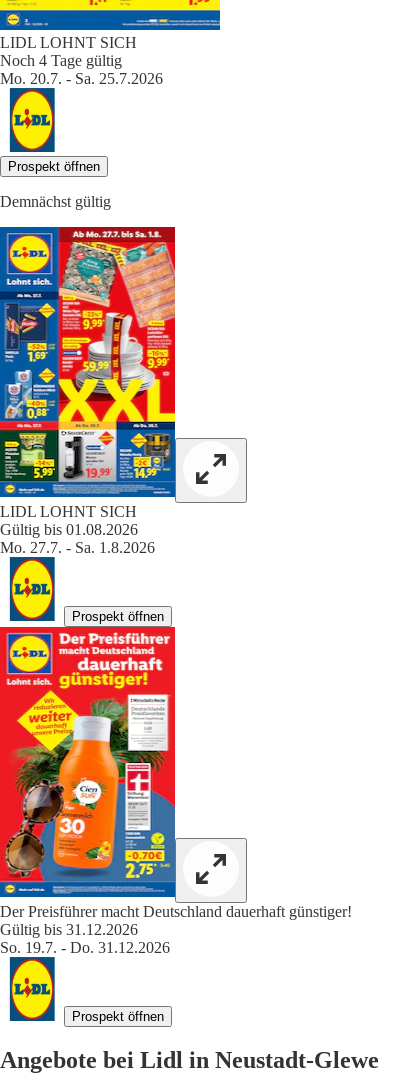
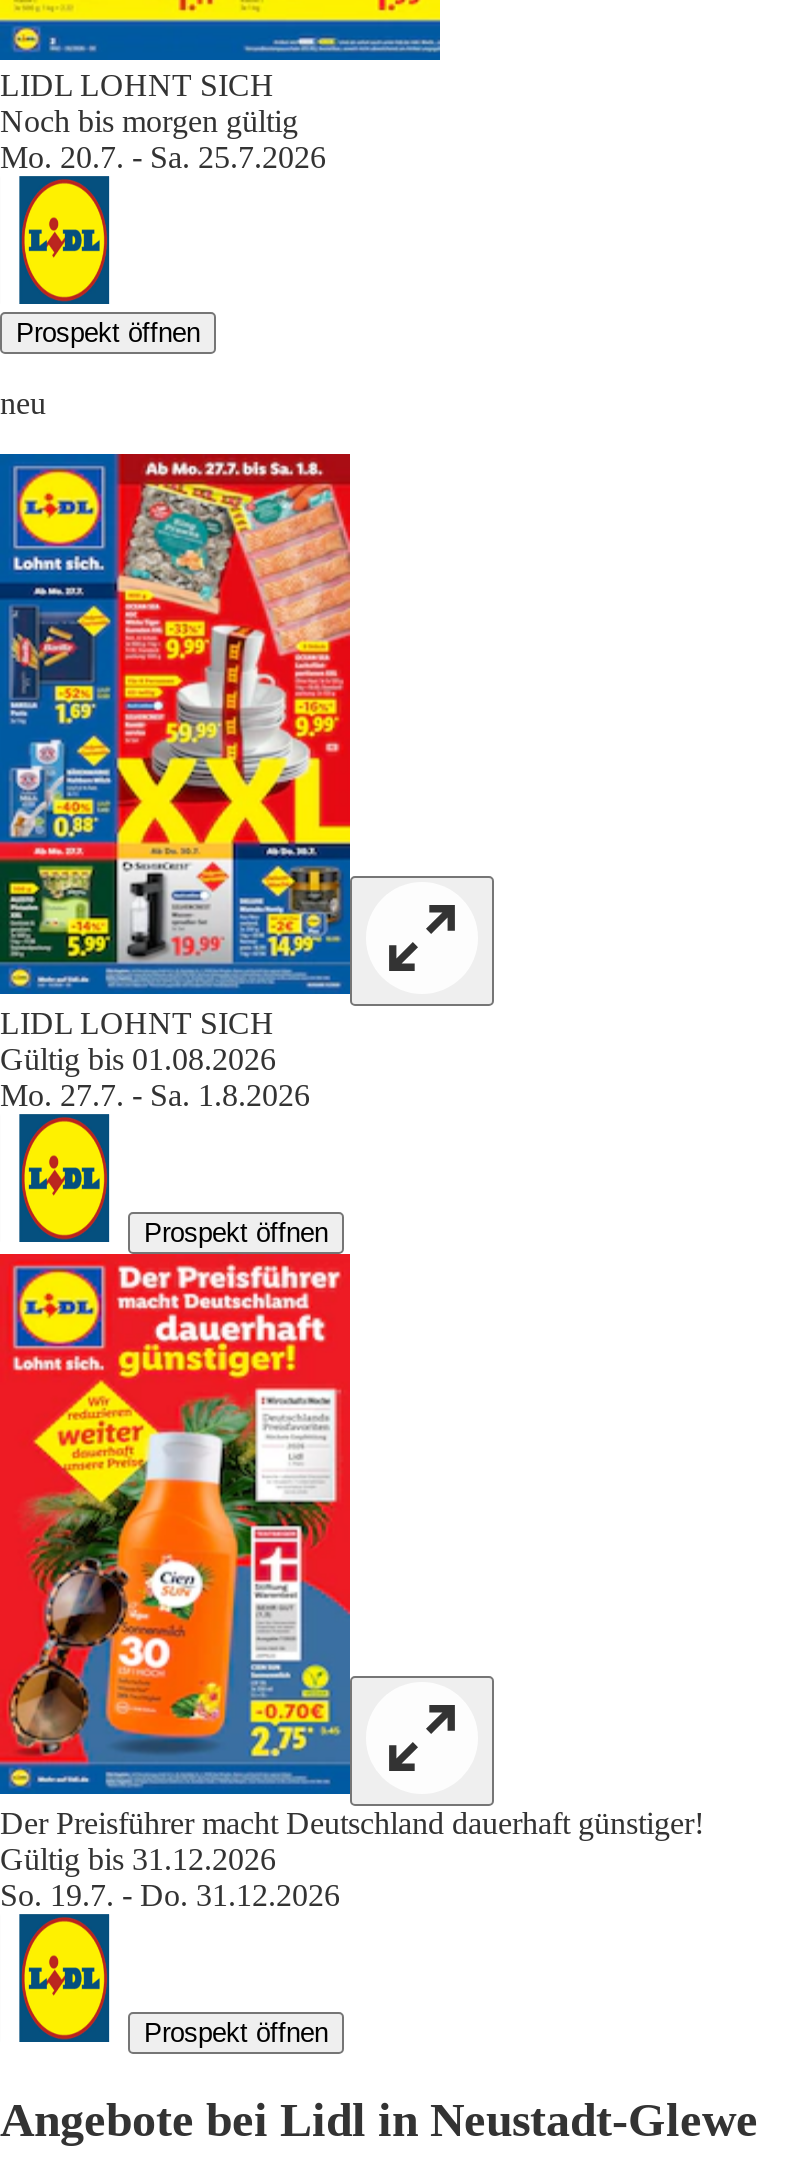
- Noch 4 Tage gültig
+ Noch bis morgen gültig

- Demnächst gültig
+ neu
